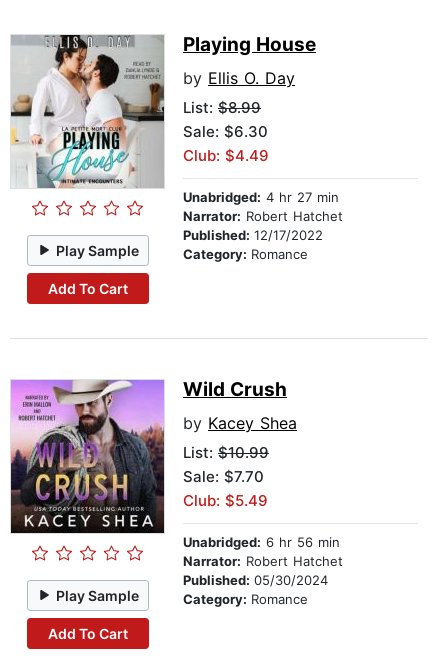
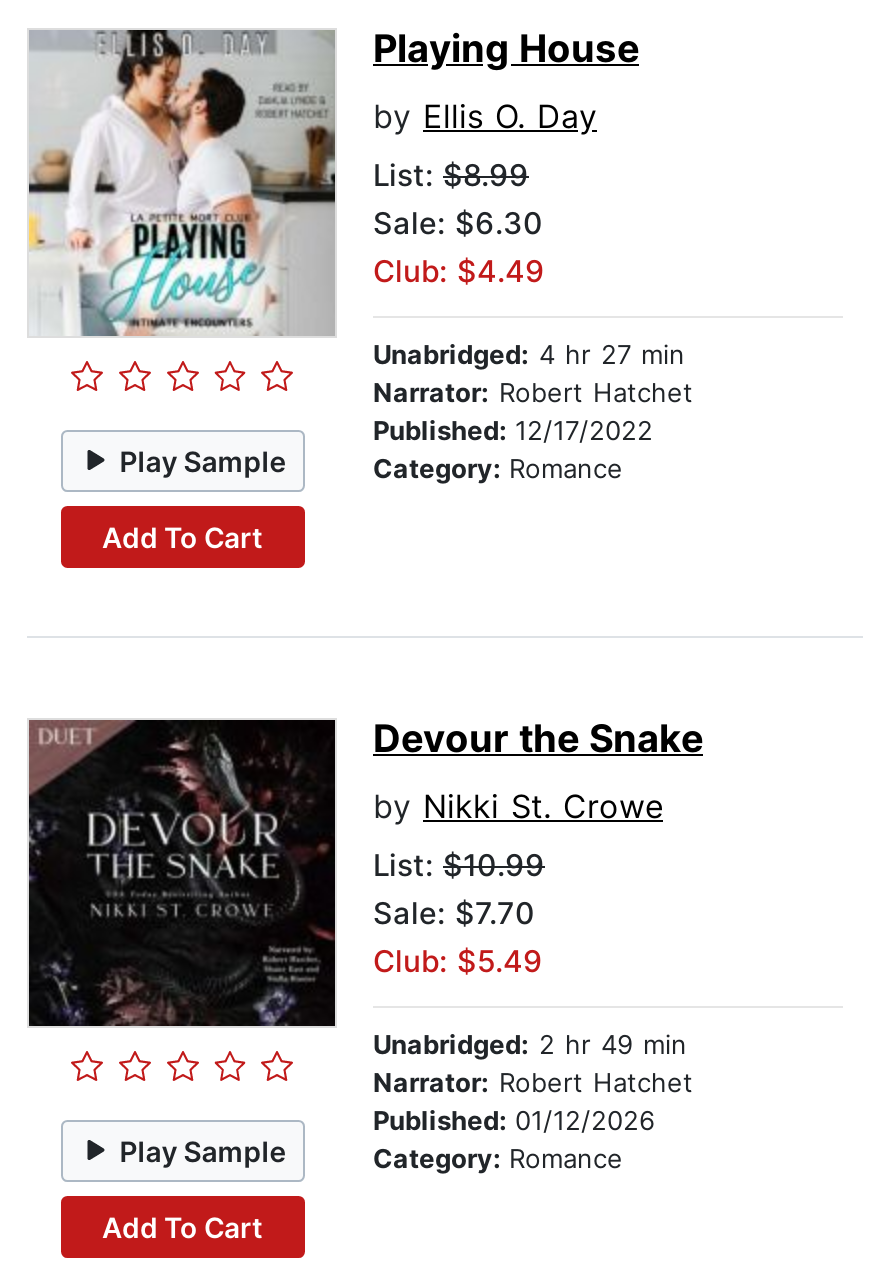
- [image]
- Wild Crush
+ [image]
+ Devour the Snake

- by Kacey Shea
+ by Nikki St. Crowe

- Unabridged: 6 hr 56 min
+ Unabridged: 2 hr 49 min

- Published: 05/30/2024
+ Published: 01/12/2026
